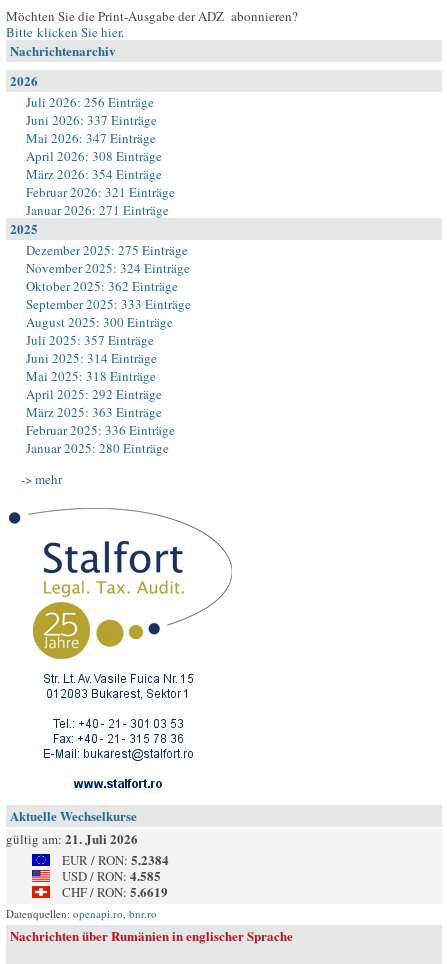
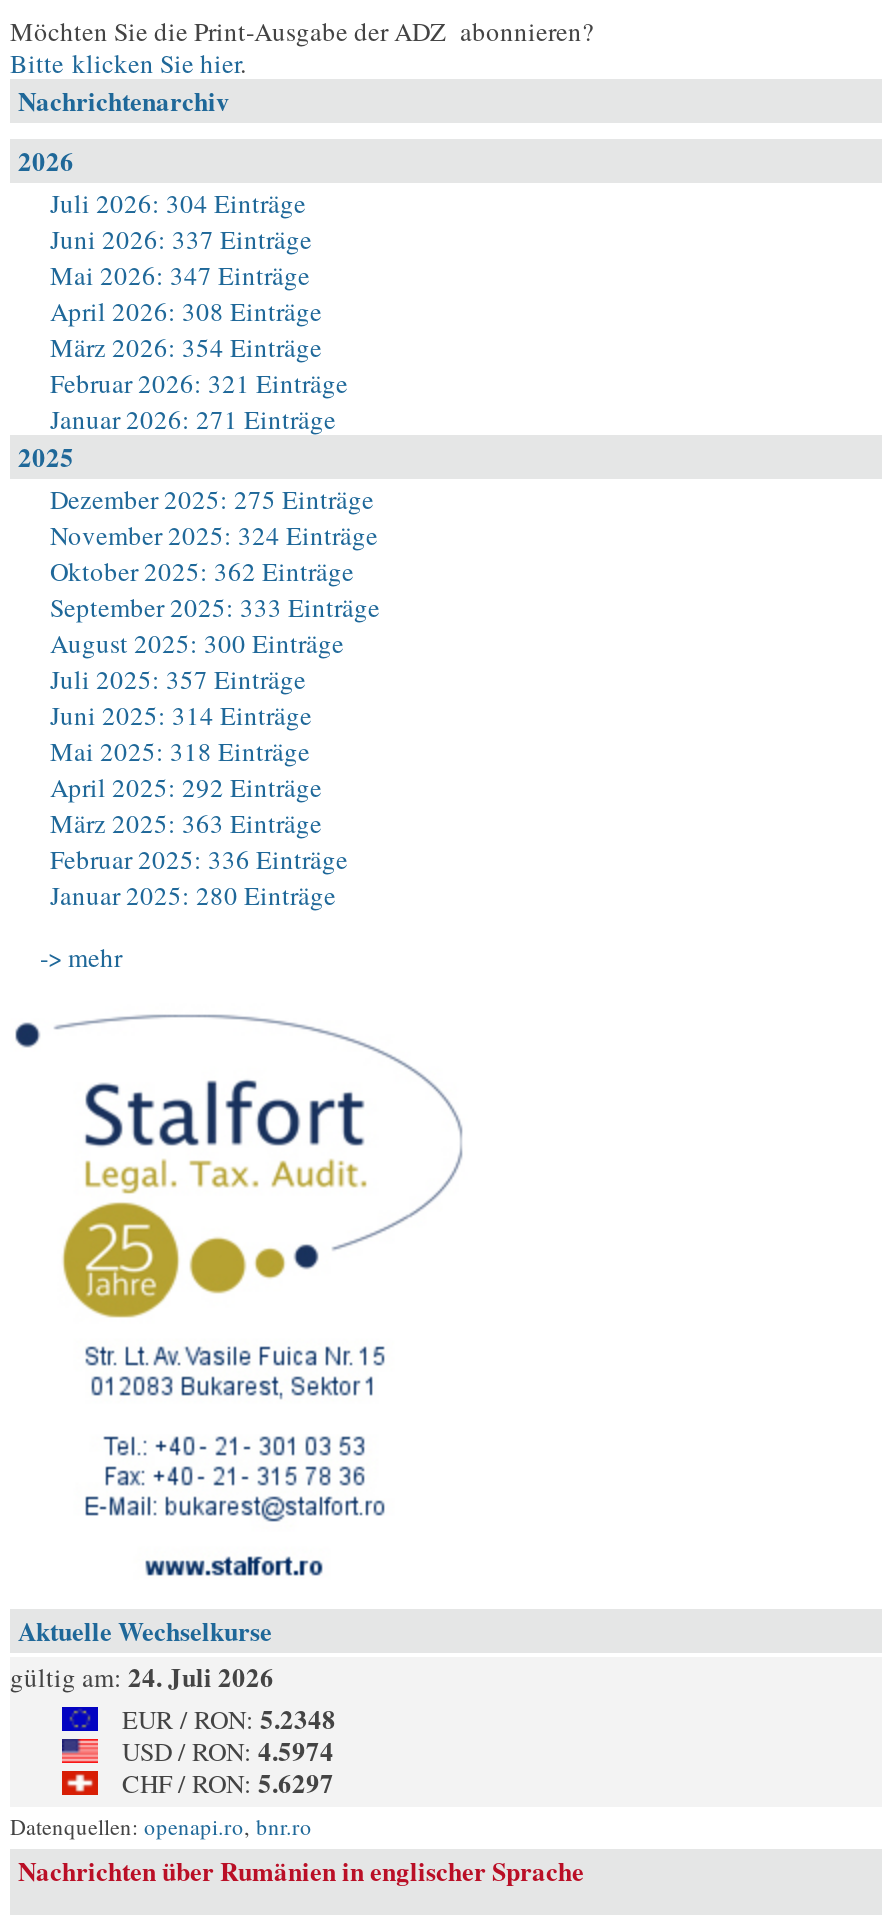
- Juli 2026: 256 Einträge
+ Juli 2026: 304 Einträge

- gültig am: 21. Juli 2026
+ gültig am: 24. Juli 2026

- EUR / RON: 5.2384
+ EUR / RON: 5.2348

- USD / RON: 4.585
+ USD / RON: 4.5974

- CHF / RON: 5.6619
+ CHF / RON: 5.6297
